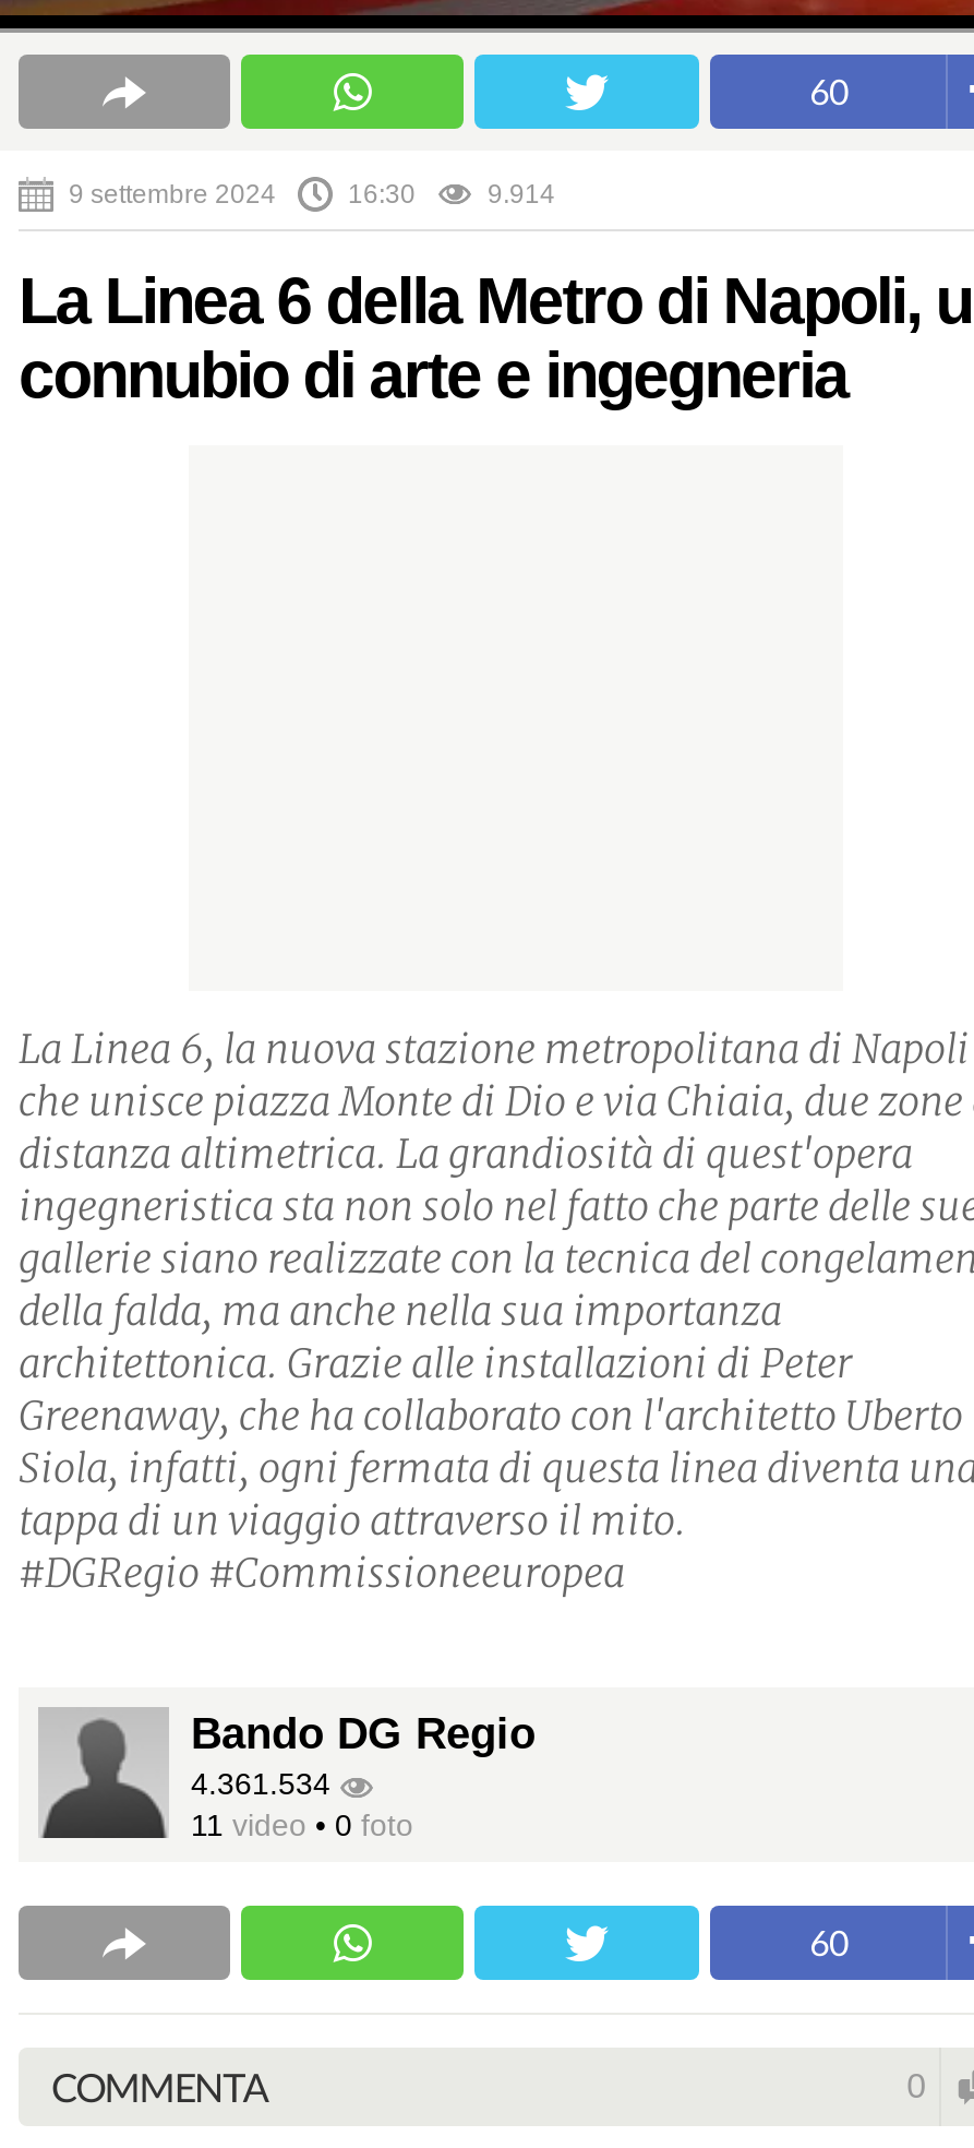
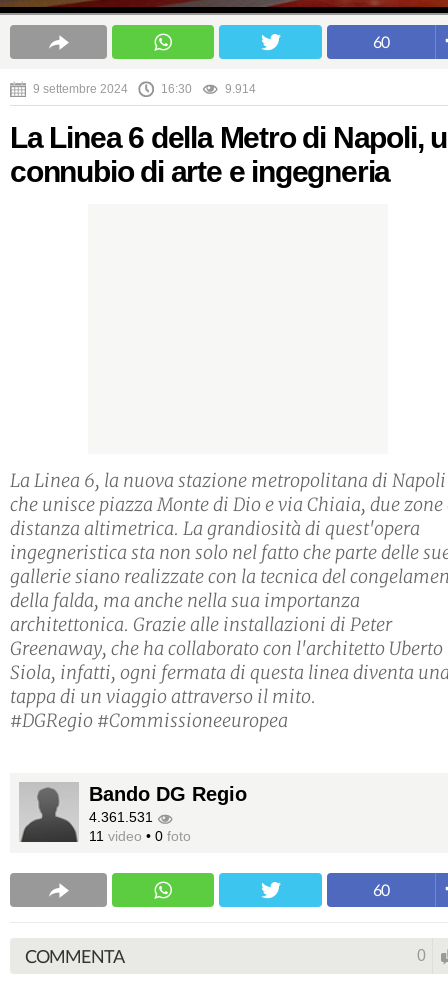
- 4.361.534
+ 4.361.531
